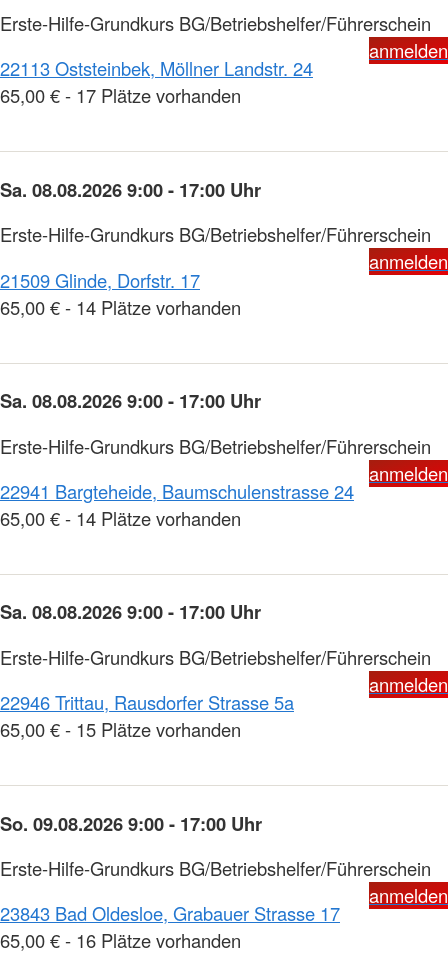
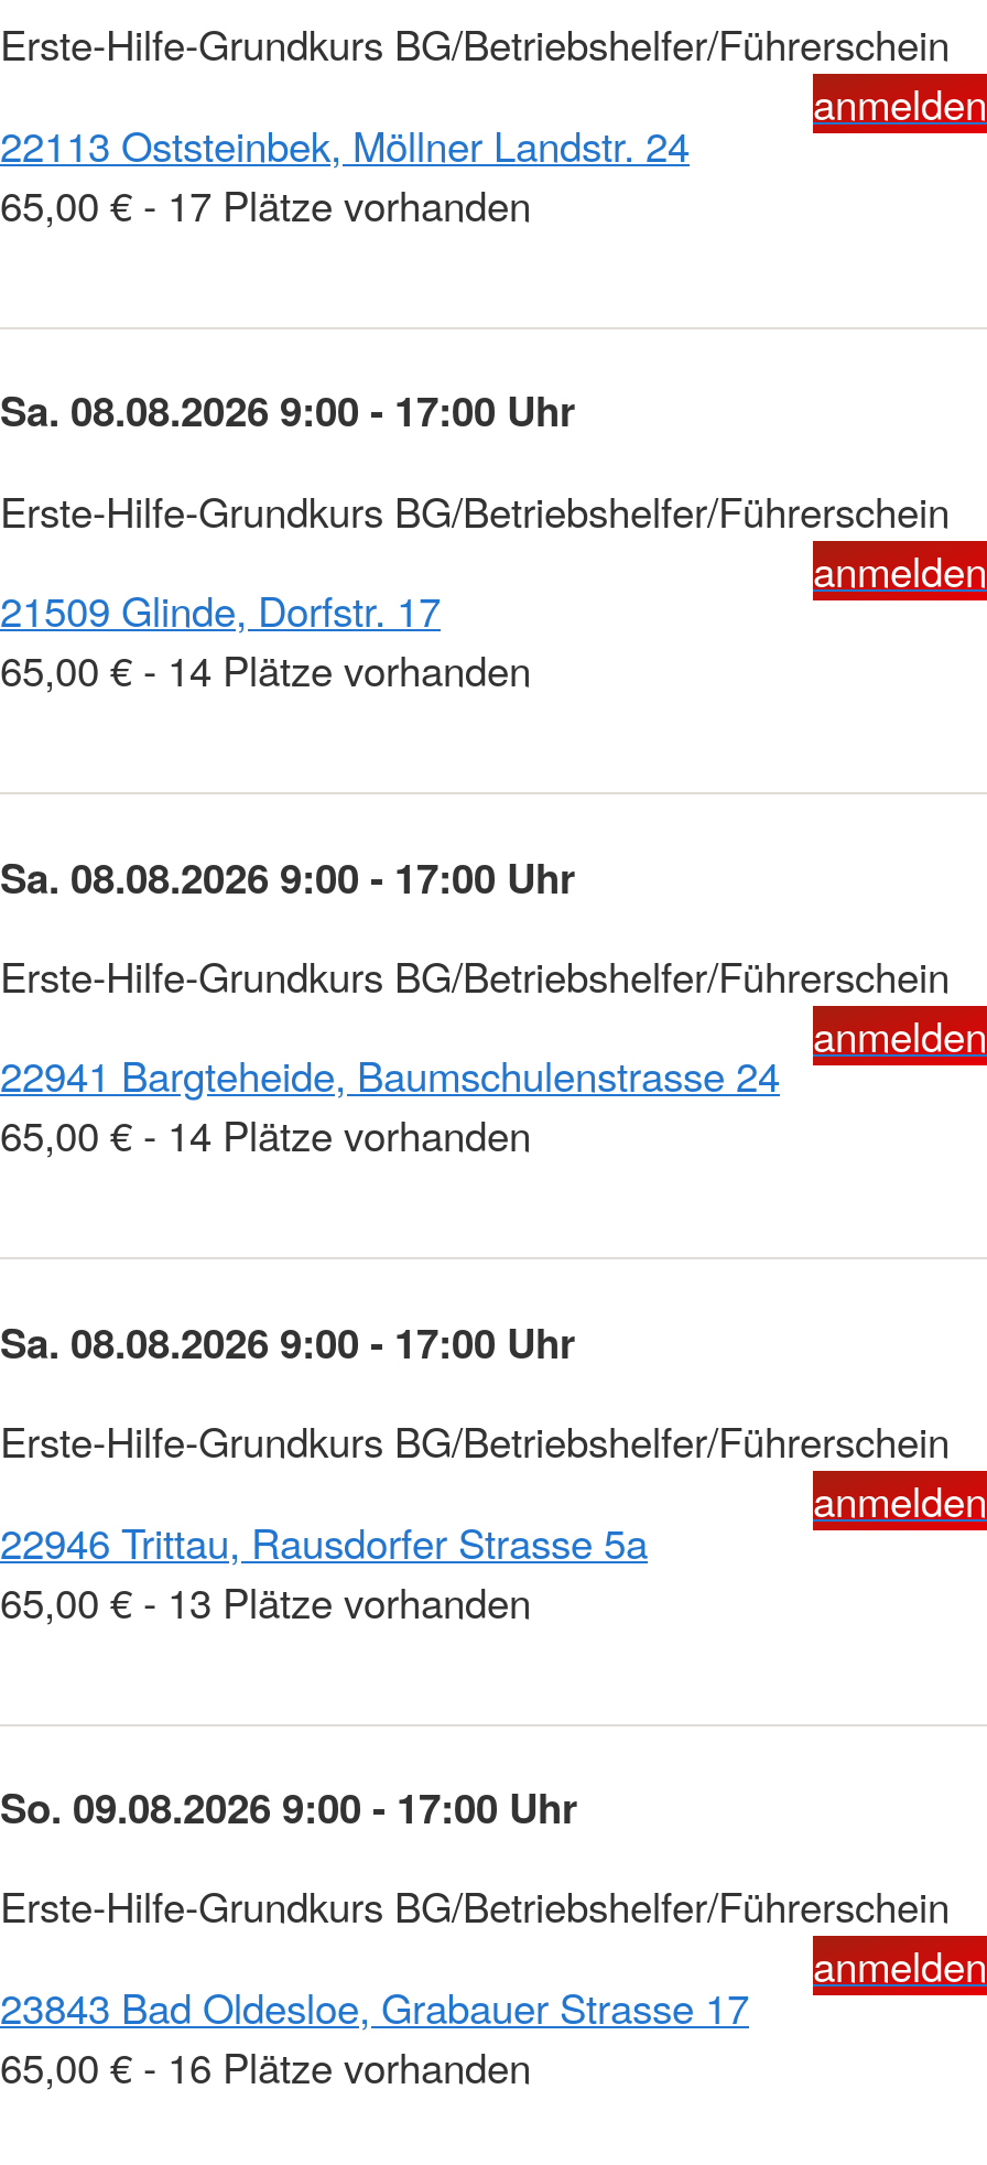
- 65,00 € - 15 Plätze vorhanden
+ 65,00 € - 13 Plätze vorhanden
